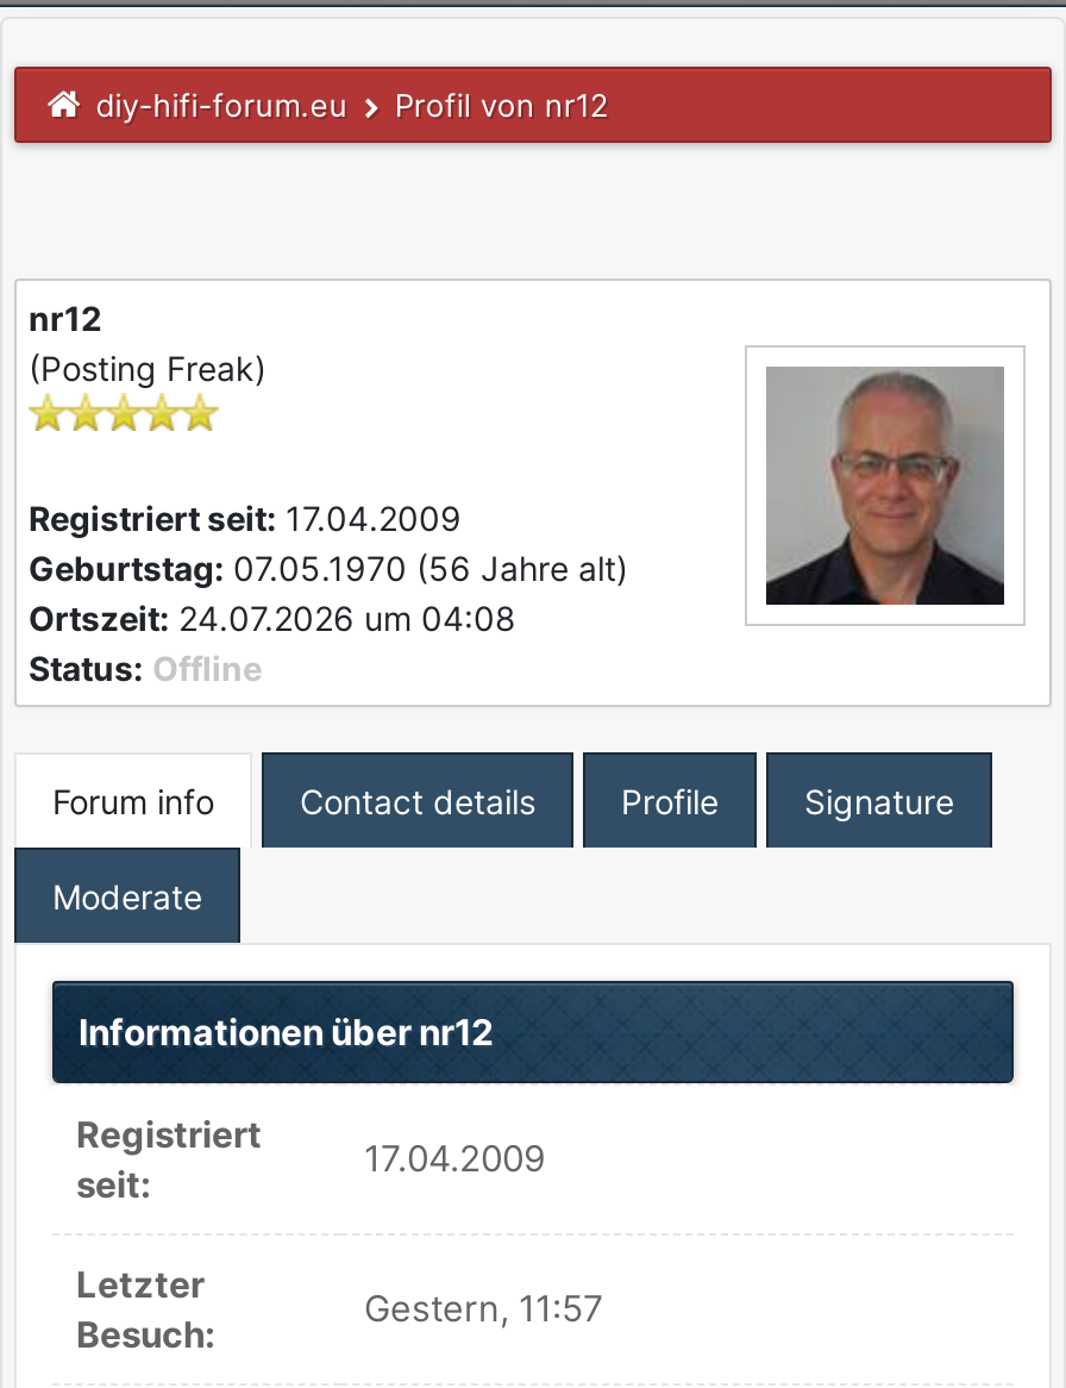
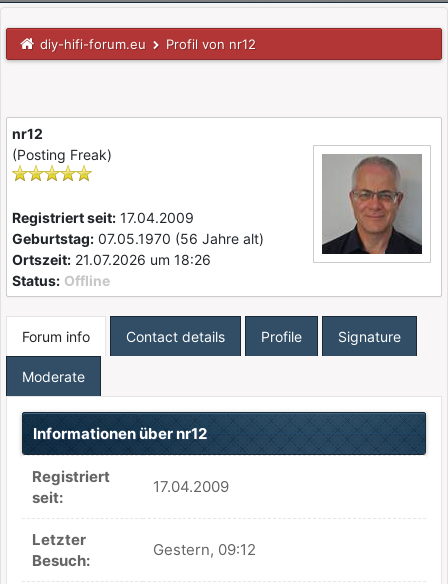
- Ortszeit: 24.07.2026 um 04:08
+ Ortszeit: 21.07.2026 um 18:26

- Gestern, 11:57
+ Gestern, 09:12
